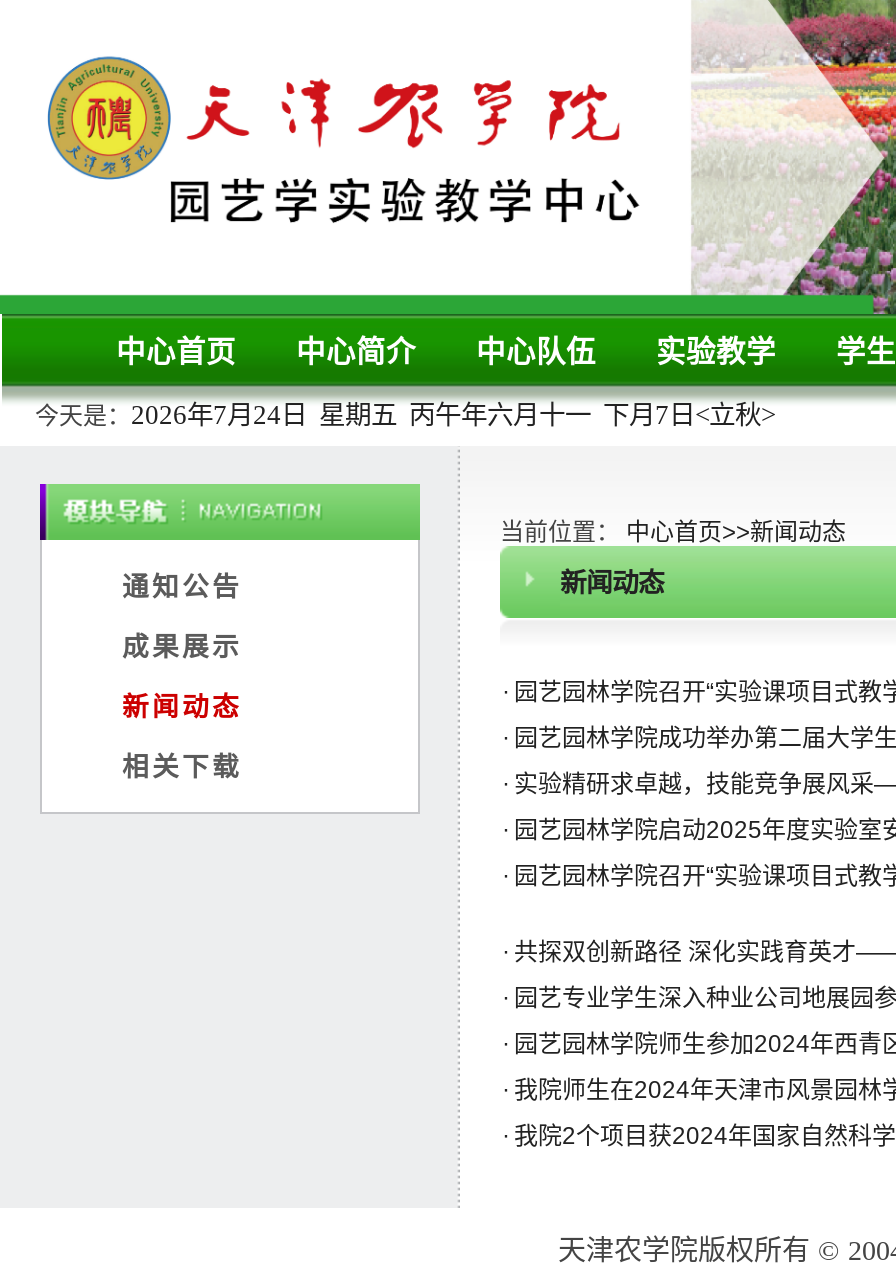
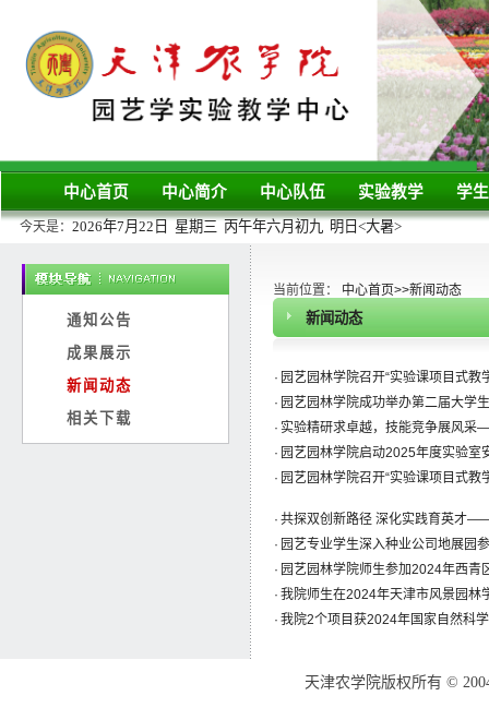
- 今天是：2026年7月24日 星期五 丙午年六月十一 下月7日<立秋>
+ 今天是：2026年7月22日 星期三 丙午年六月初九 明日<大暑>
